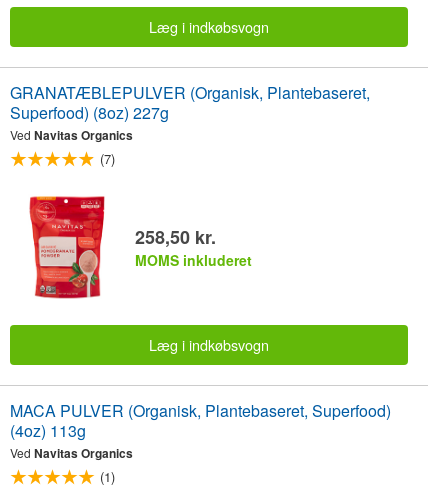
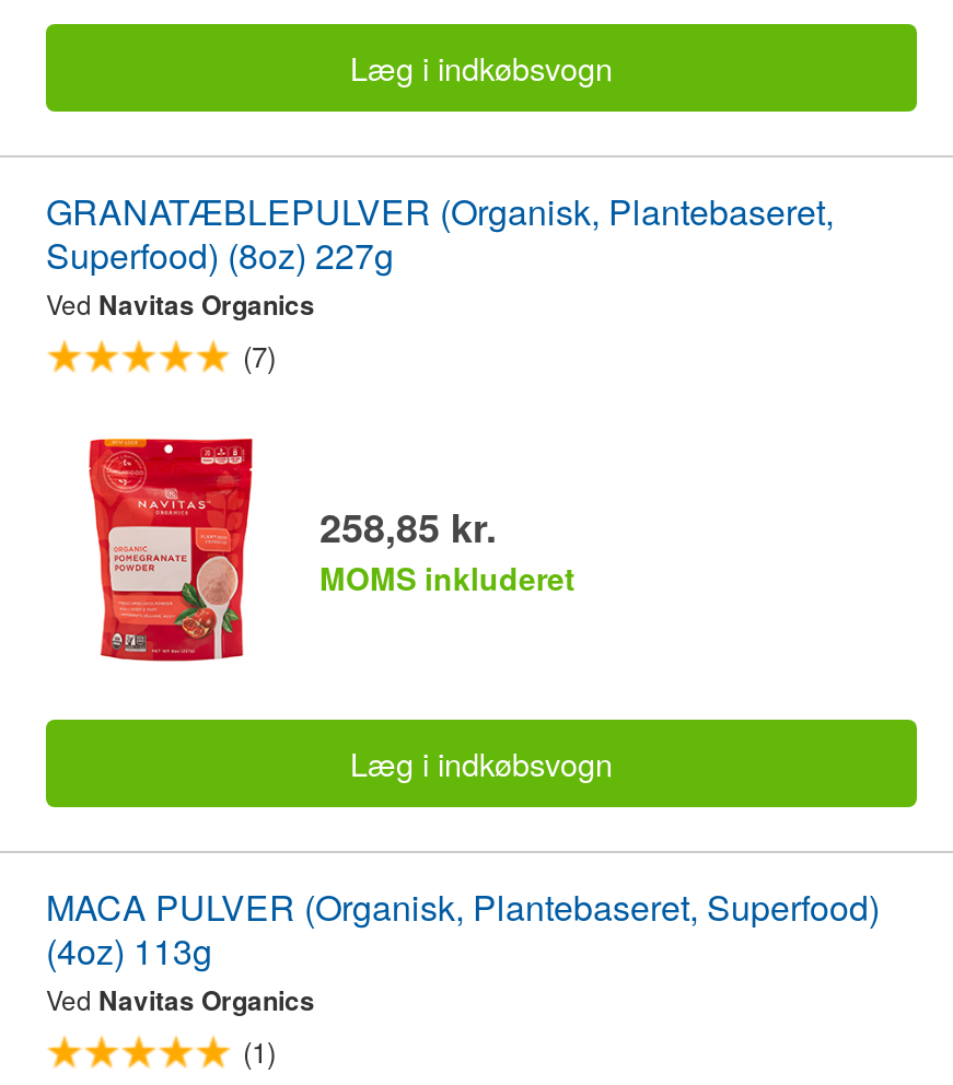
- 258,50 kr.
+ 258,85 kr.
